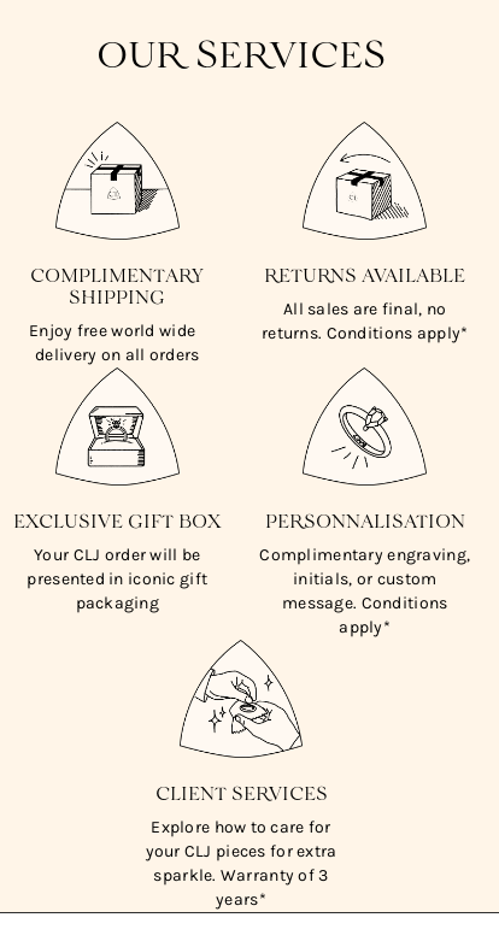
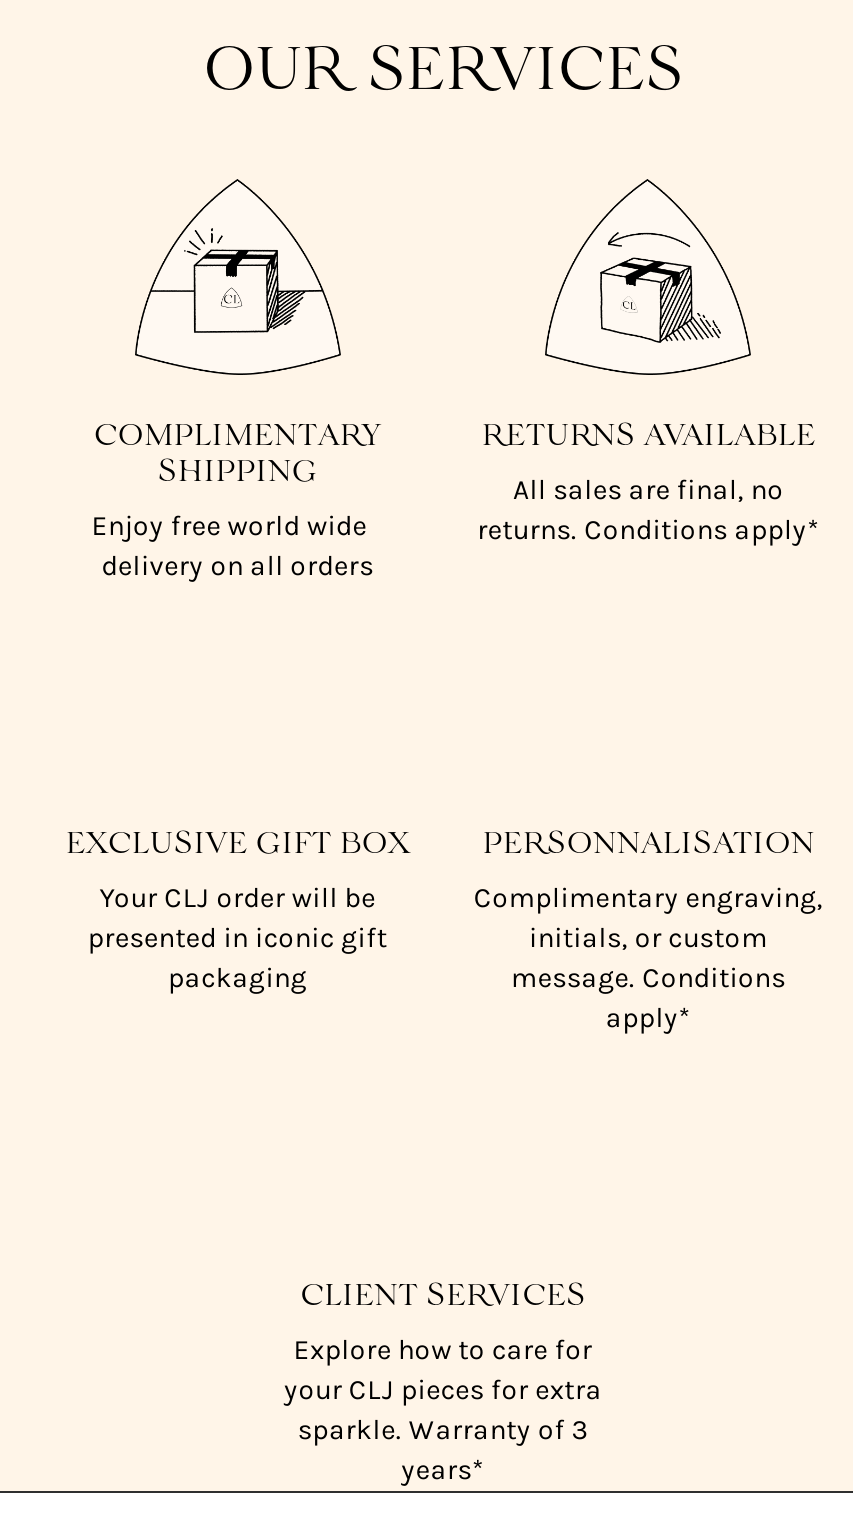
- [image]

- [image]

- [image]
